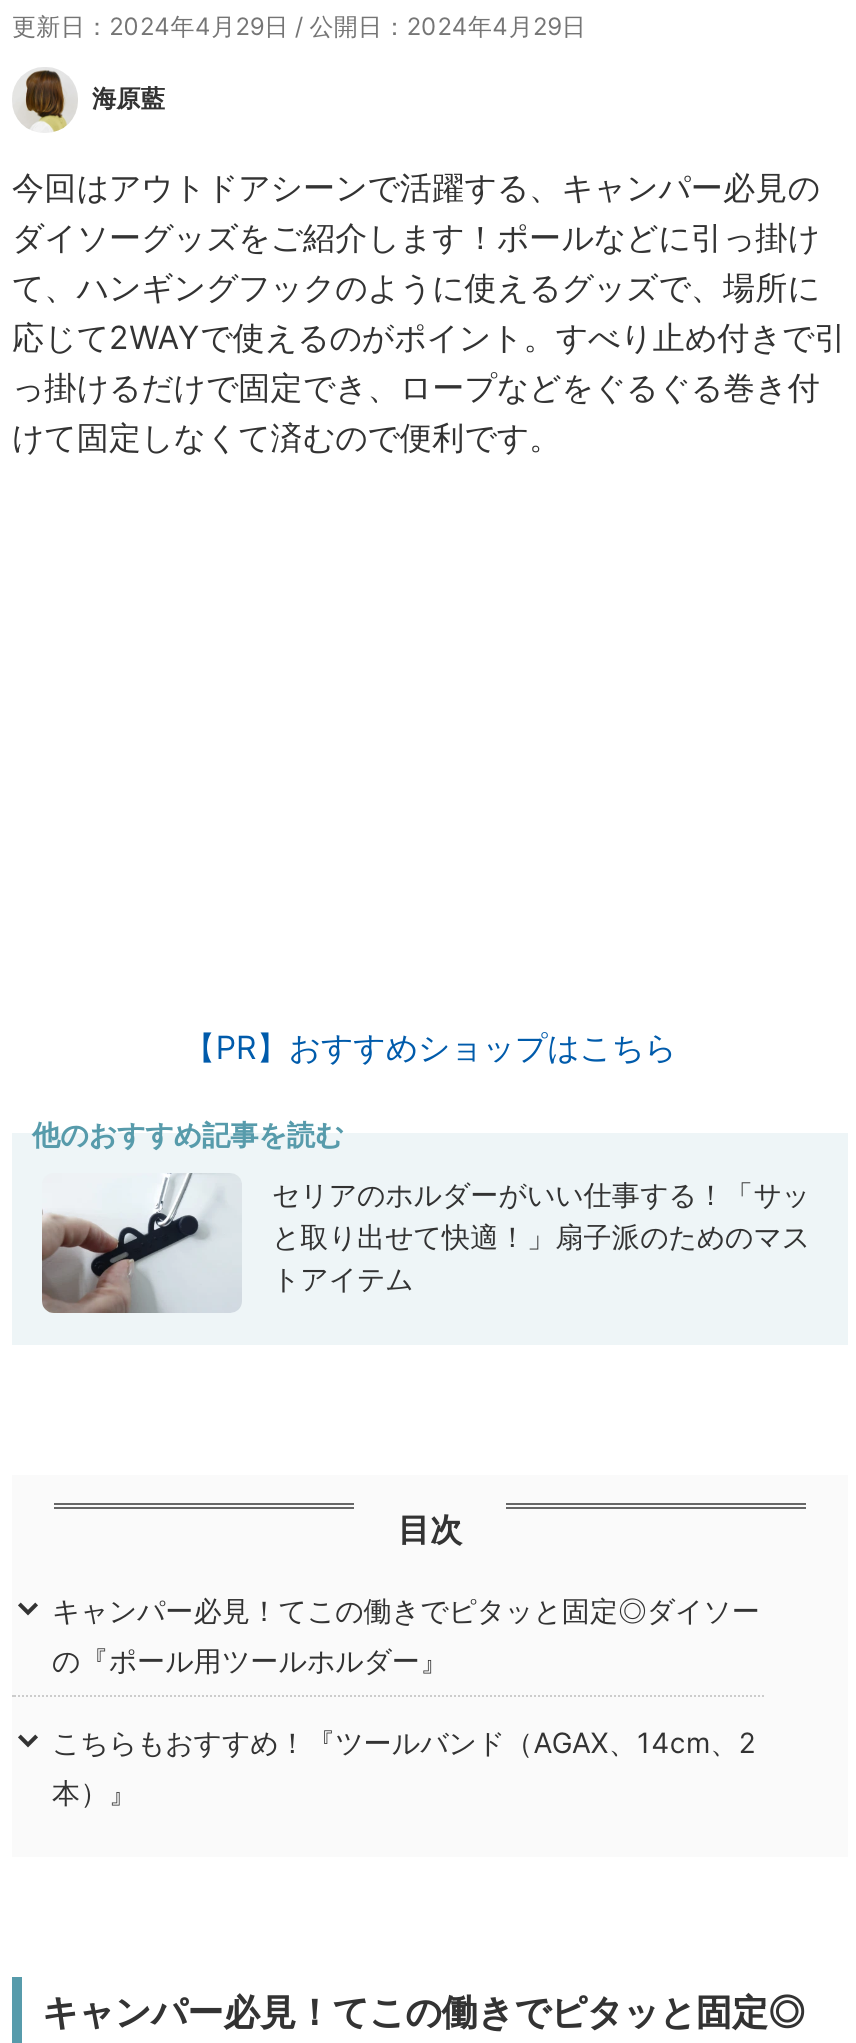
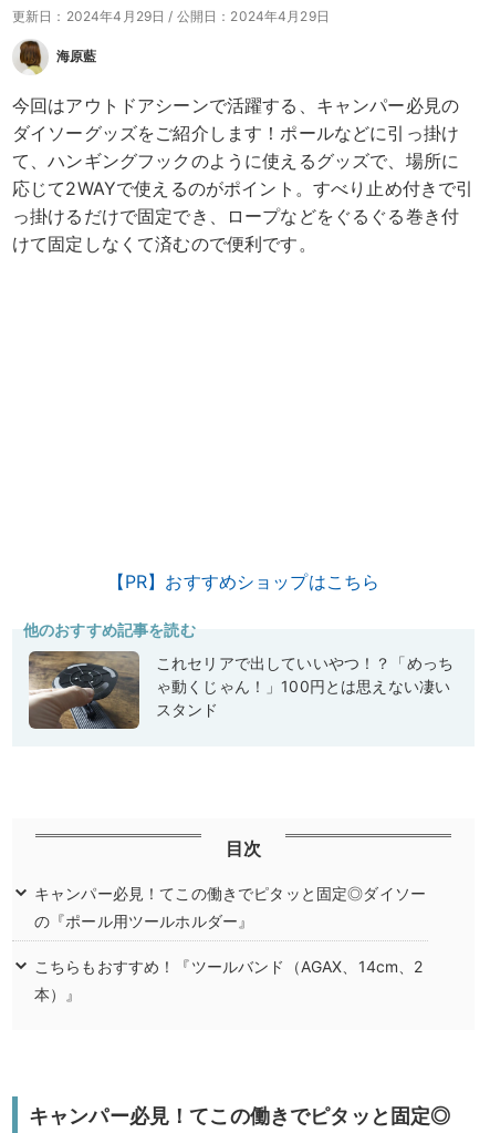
- [image]
- セリアのホルダーがいい仕事する！「サッ
- と取り出せて快適！」扇子派のためのマス
- トアイテム
+ [image]
+ これセリアで出していいやつ！？「めっち
+ ゃ動くじゃん！」100円とは思えない凄い
+ スタンド
